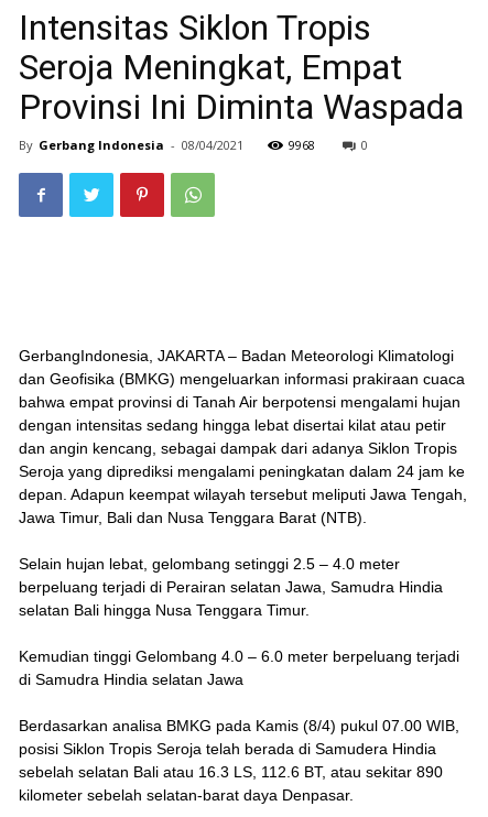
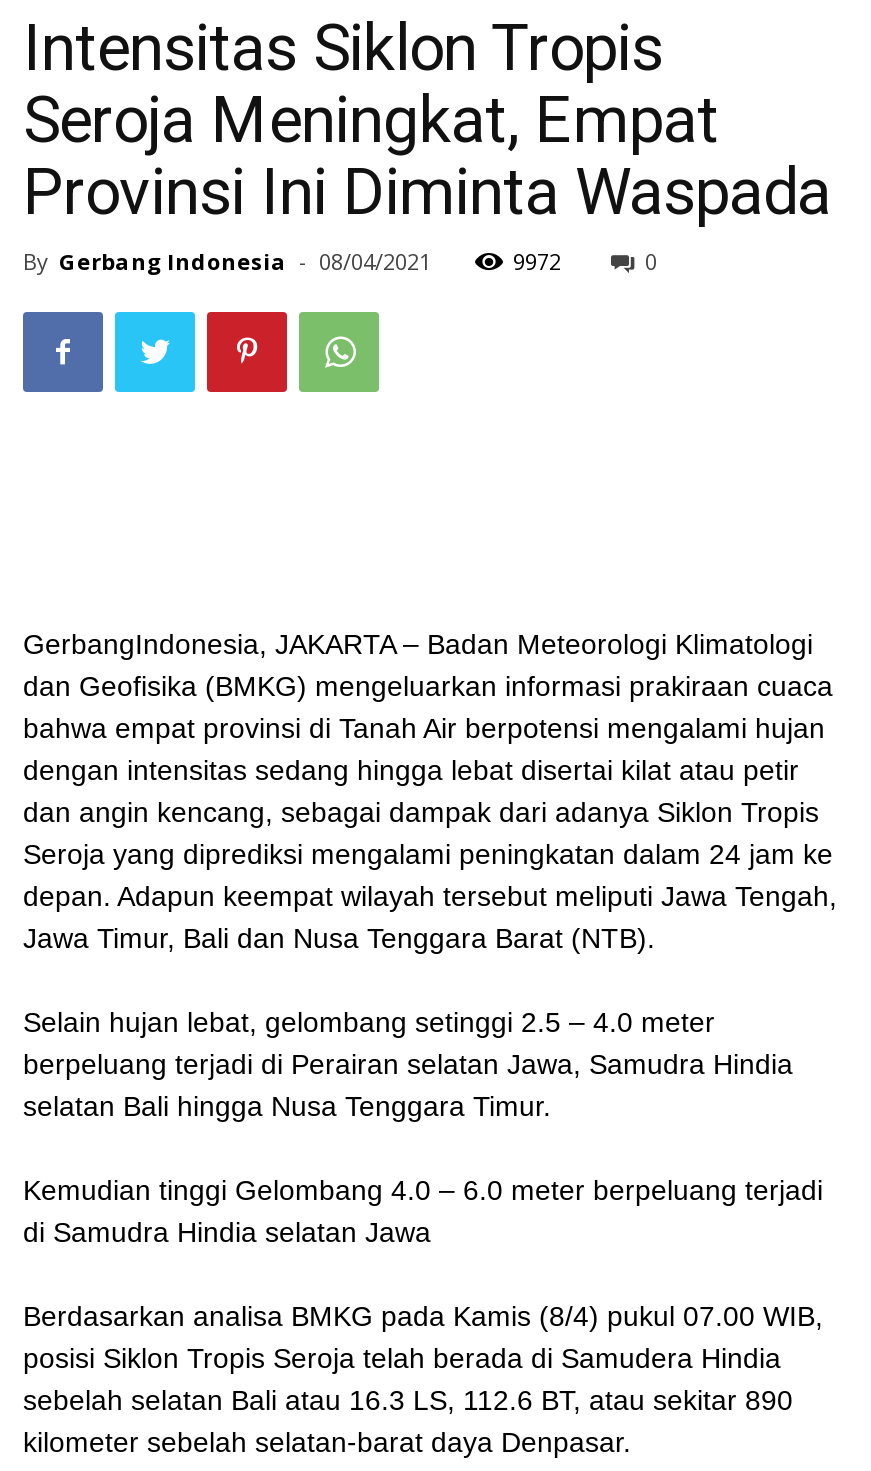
- 9968
+ 9972
